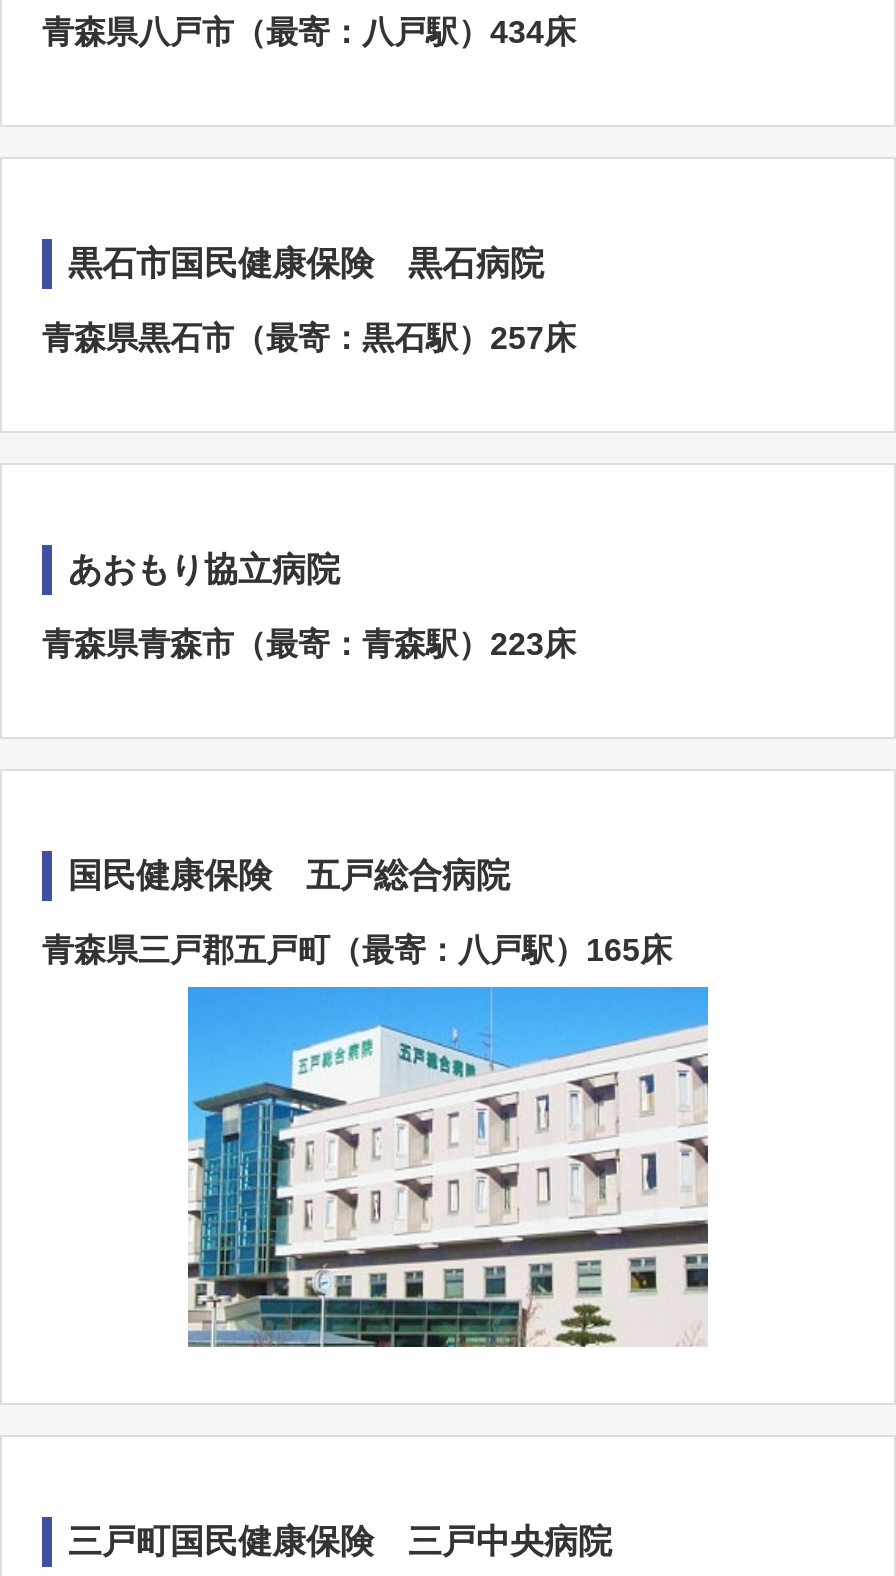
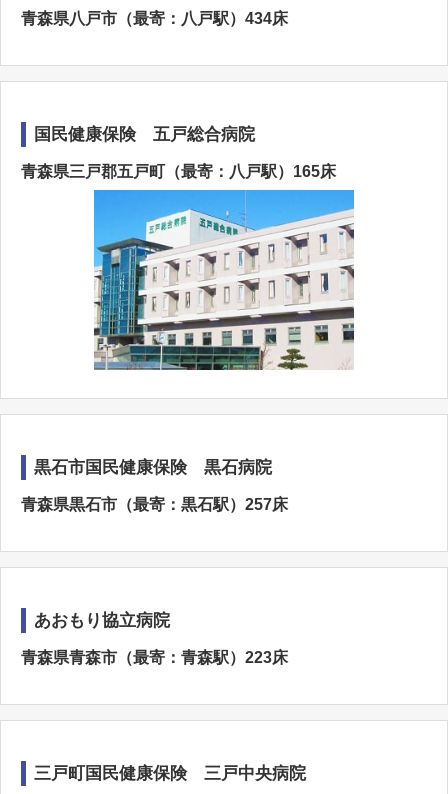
moved down: 黒石市国民健康保険 黒石病院 | 青森県黒石市（最寄：黒石駅）257床 | あおもり協立病院 | 青森県青森市（最寄：青森駅）223床

moved up: 国民健康保険 五戸総合病院 | 青森県三戸郡五戸町（最寄：八戸駅）165床

moved up: [image]
